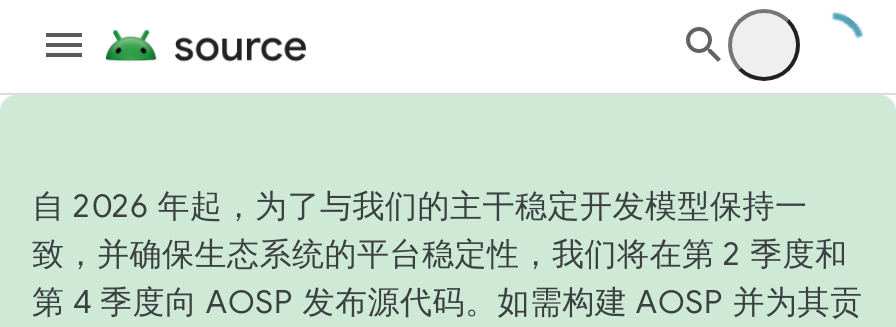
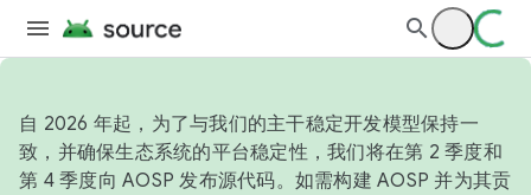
- [image]
+ [image]
